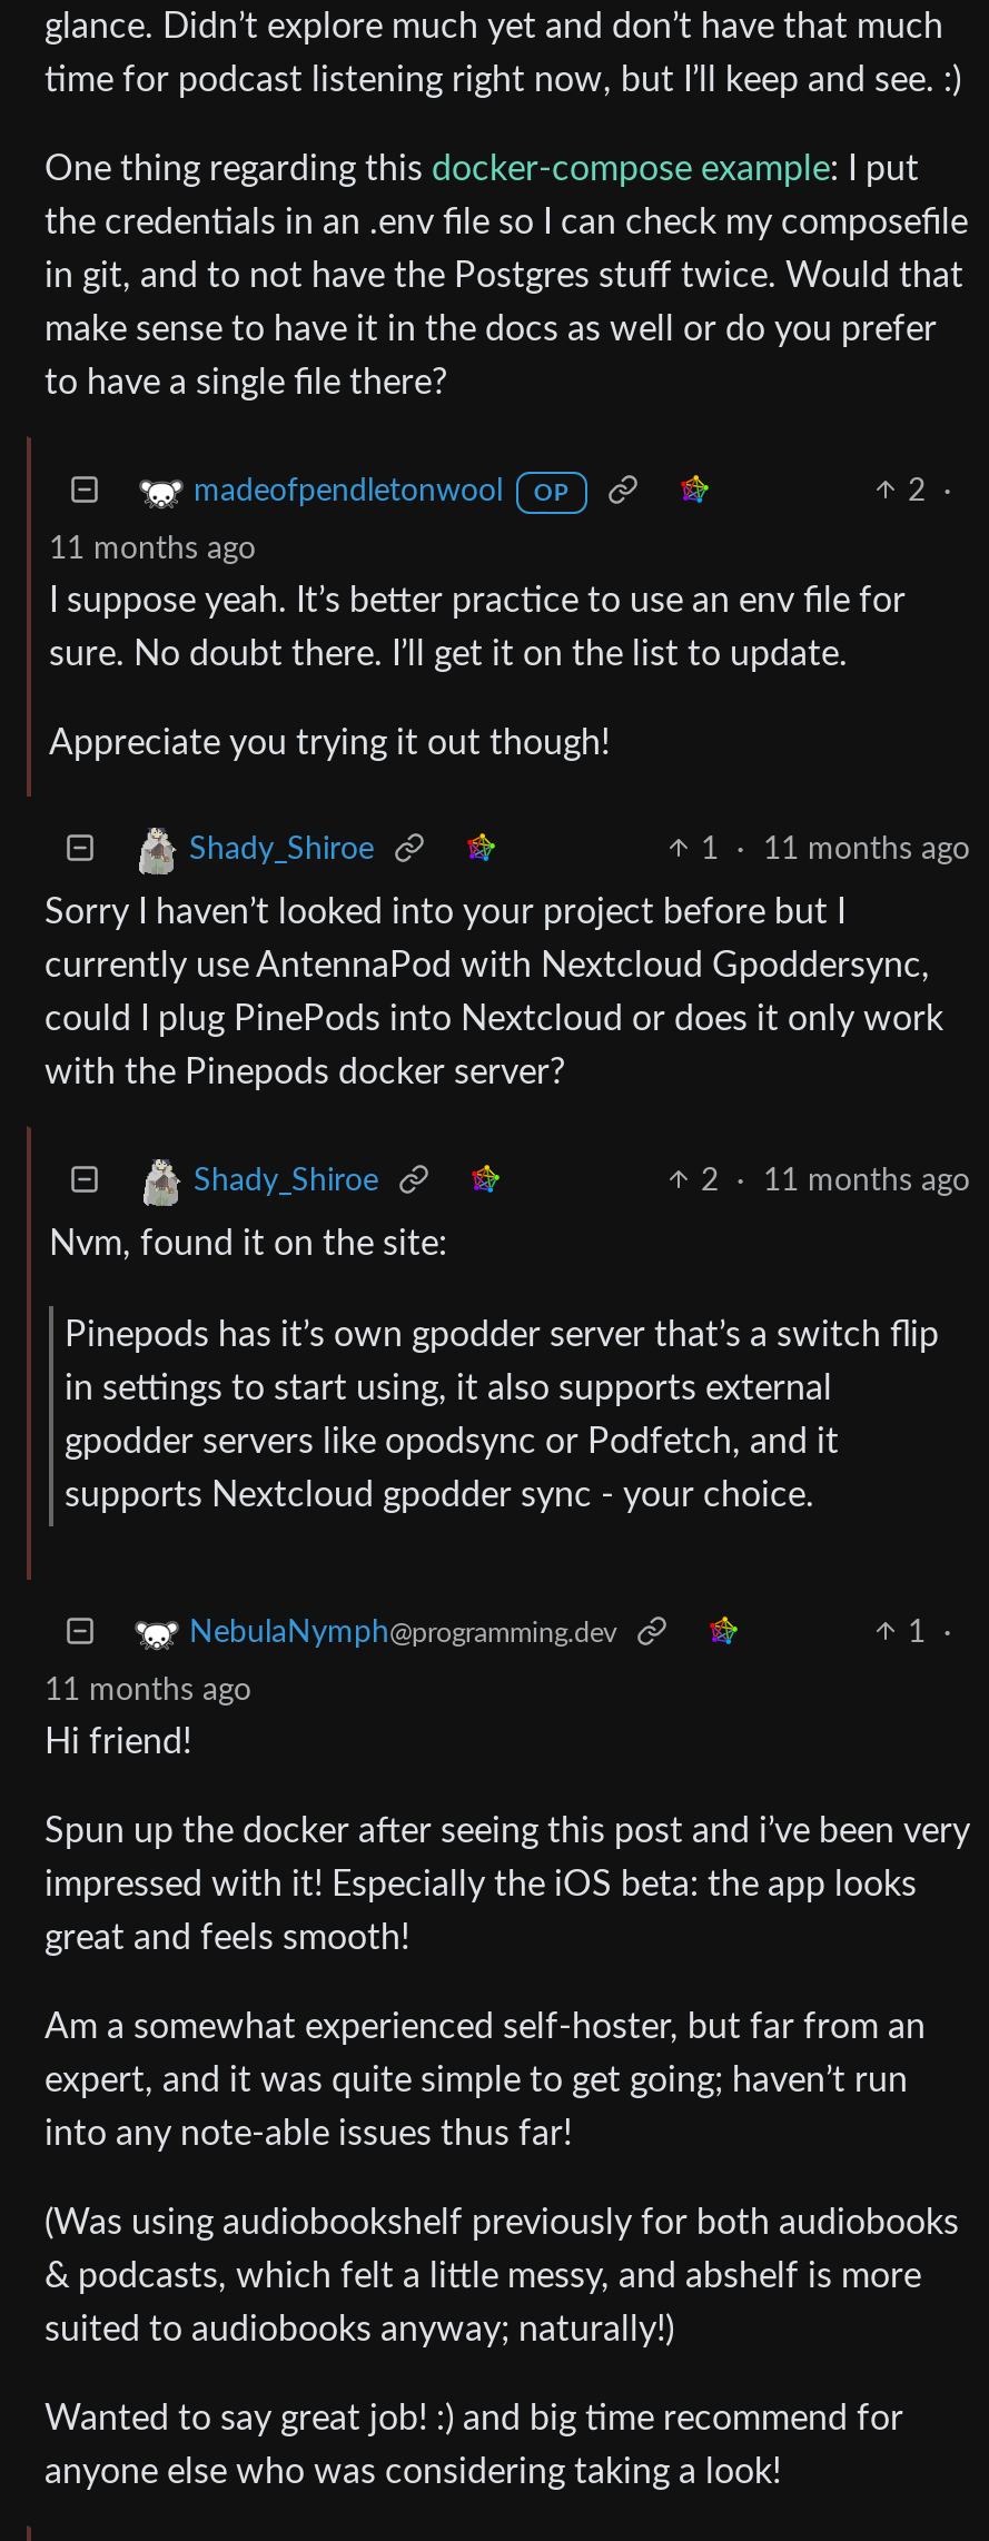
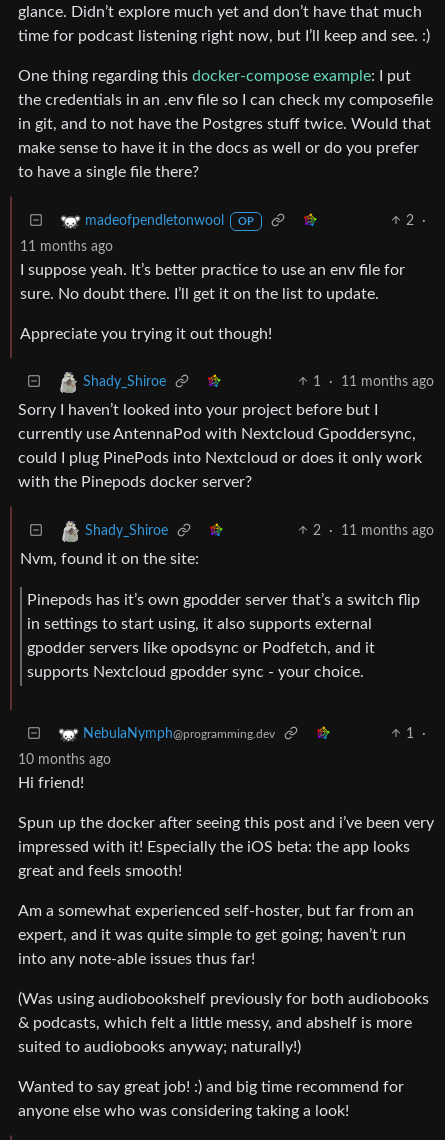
- 11 months ago
+ 10 months ago
